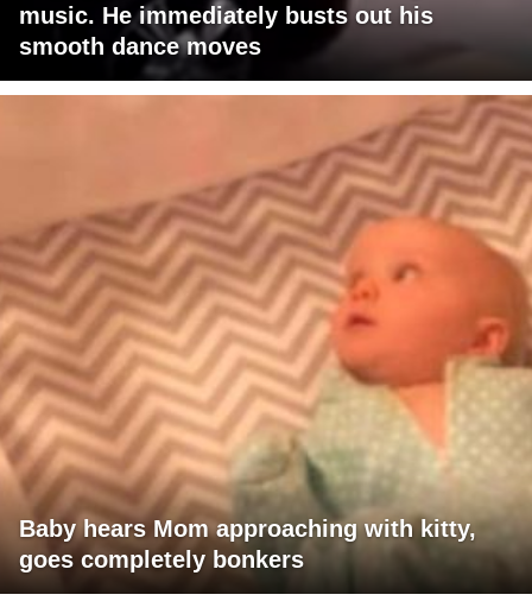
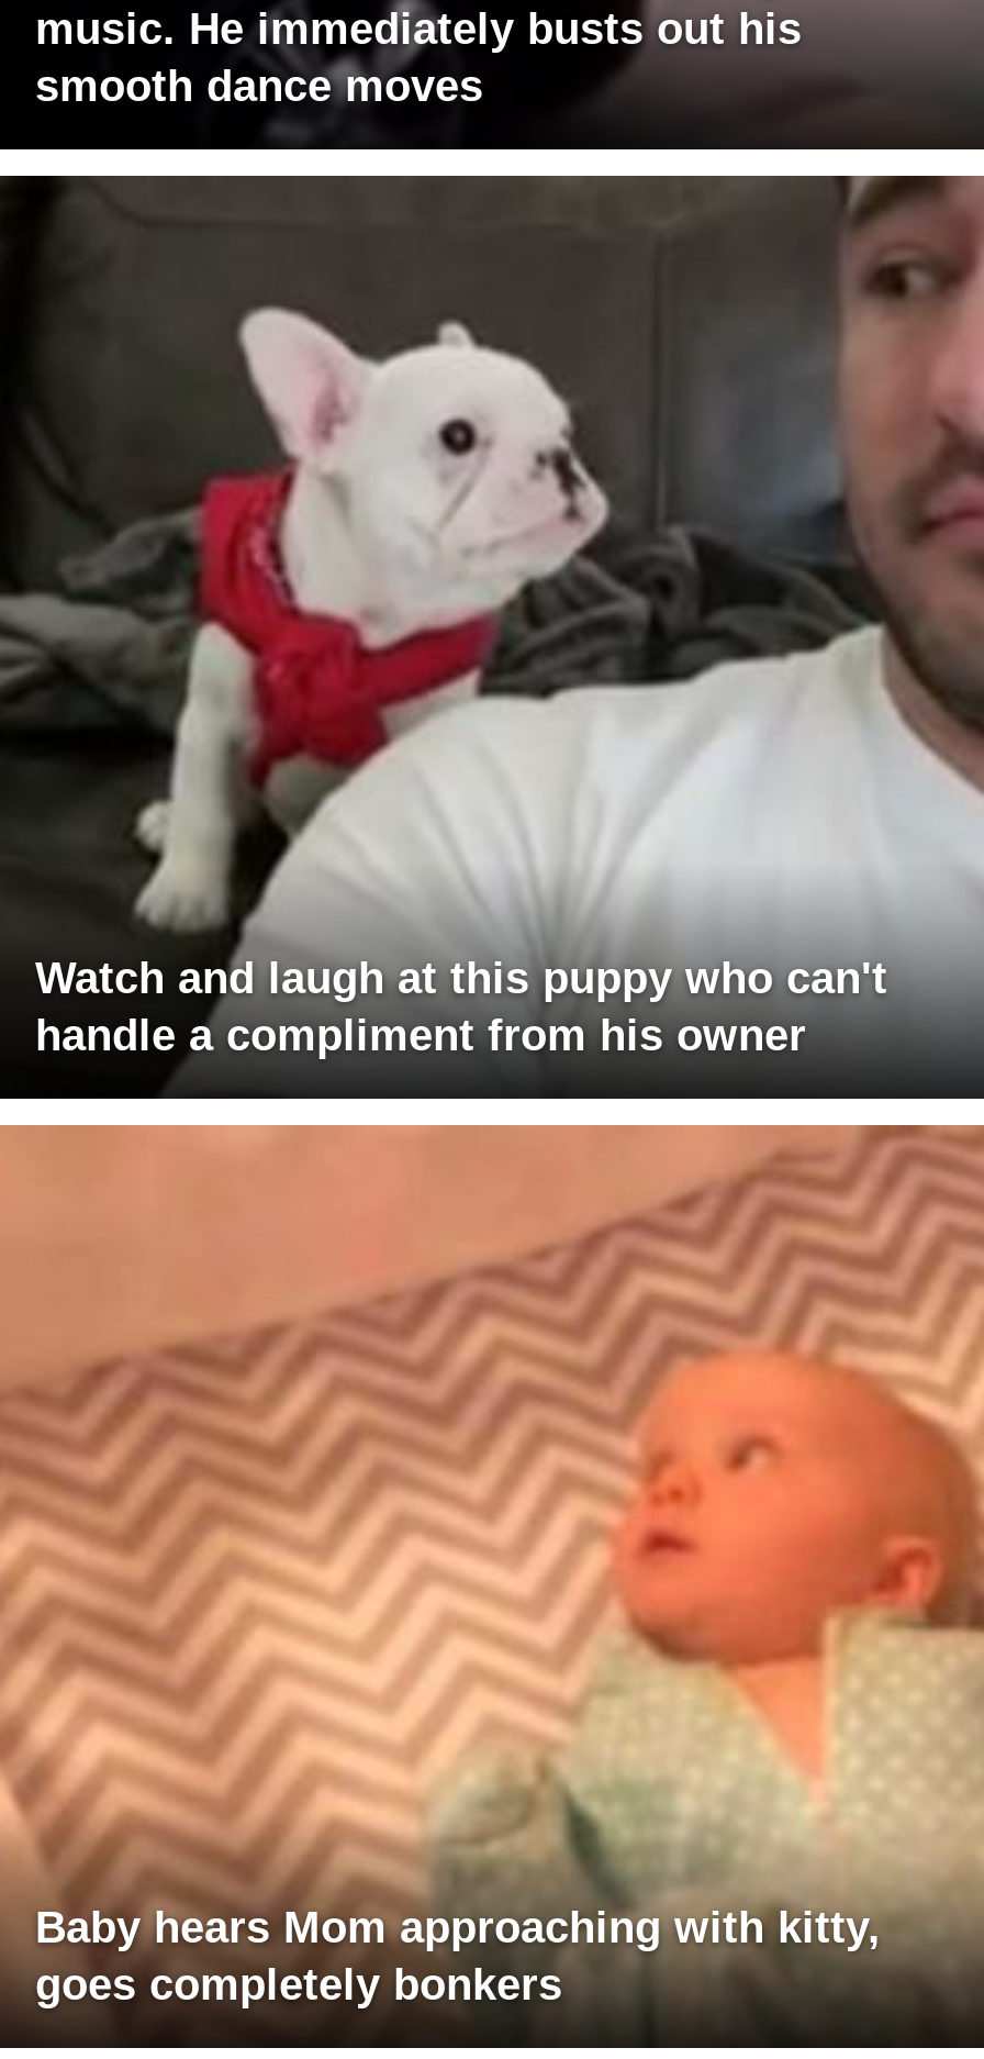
+ [image]
+ Watch and laugh at this puppy who can't
+ handle a compliment from his owner
